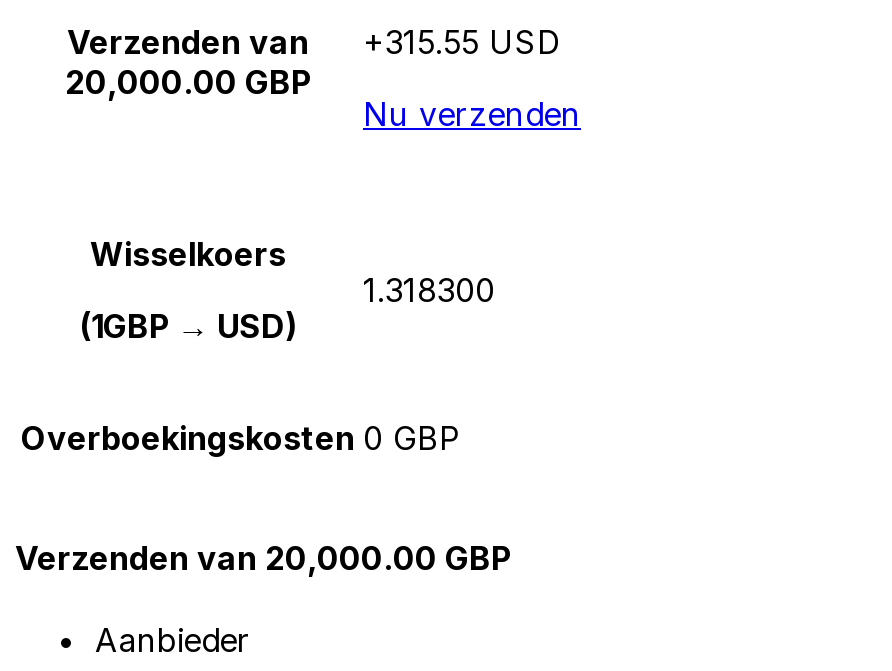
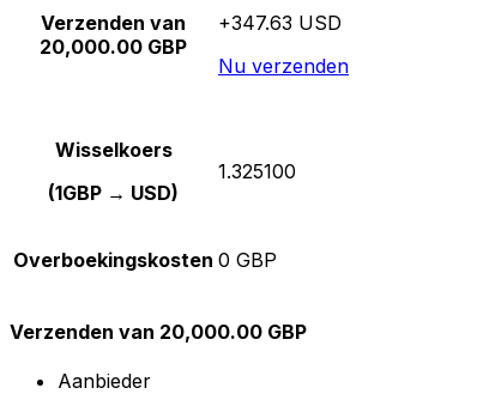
- Verzenden van +315.55 USD
+ Verzenden van +347.63 USD

- 1.318300
+ 1.325100
